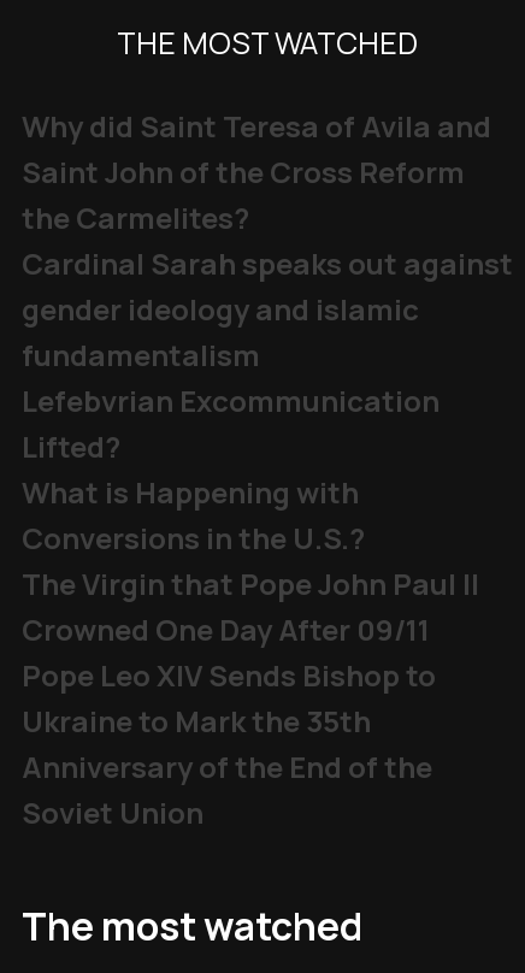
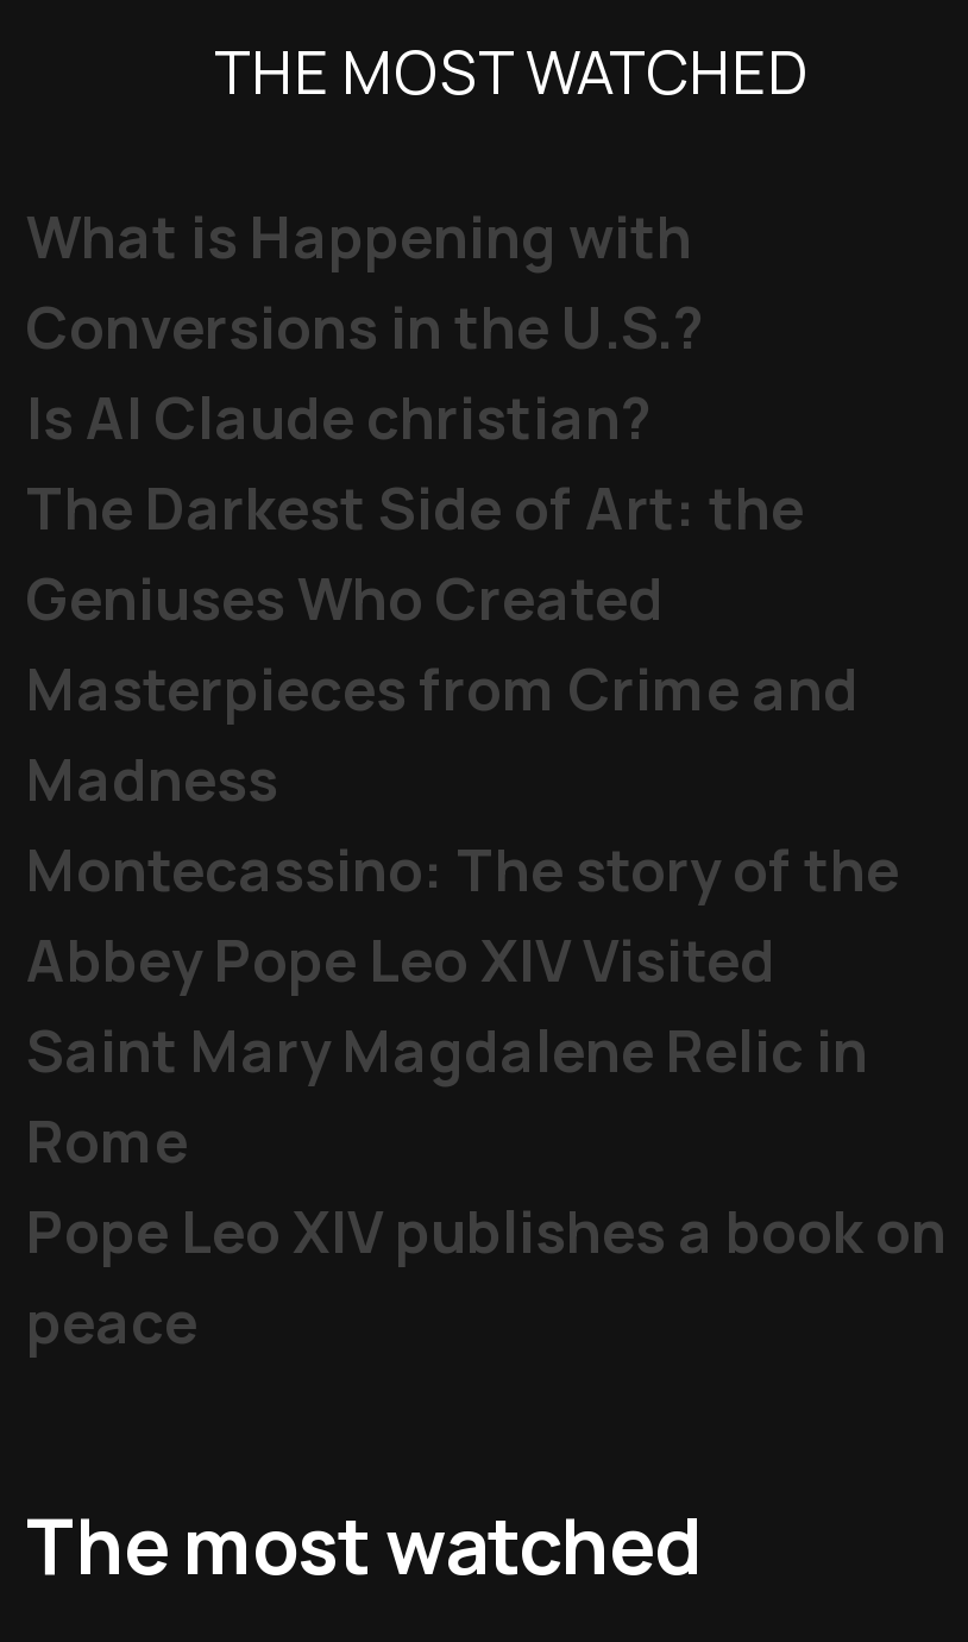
- Why did Saint Teresa of Avila and
- Saint John of the Cross Reform
- the Carmelites?
- Cardinal Sarah speaks out against
- gender ideology and islamic
- fundamentalism
- Lefebvrian Excommunication
- Lifted?

moved up: What is Happening with | Conversions in the U.S.?

- The Virgin that Pope John Paul II
- Crowned One Day After 09/11
- Pope Leo XIV Sends Bishop to
- Ukraine to Mark the 35th
- Anniversary of the End of the
- Soviet Union
+ Is AI Claude christian?
+ The Darkest Side of Art: the
+ Geniuses Who Created
+ Masterpieces from Crime and
+ Madness
+ Montecassino: The story of the
+ Abbey Pope Leo XIV Visited
+ Saint Mary Magdalene Relic in
+ Rome
+ Pope Leo XIV publishes a book on
+ peace
